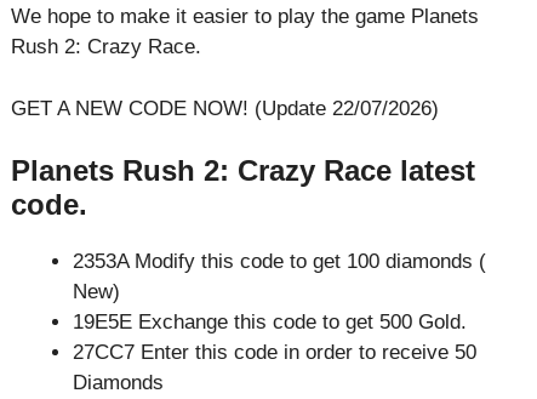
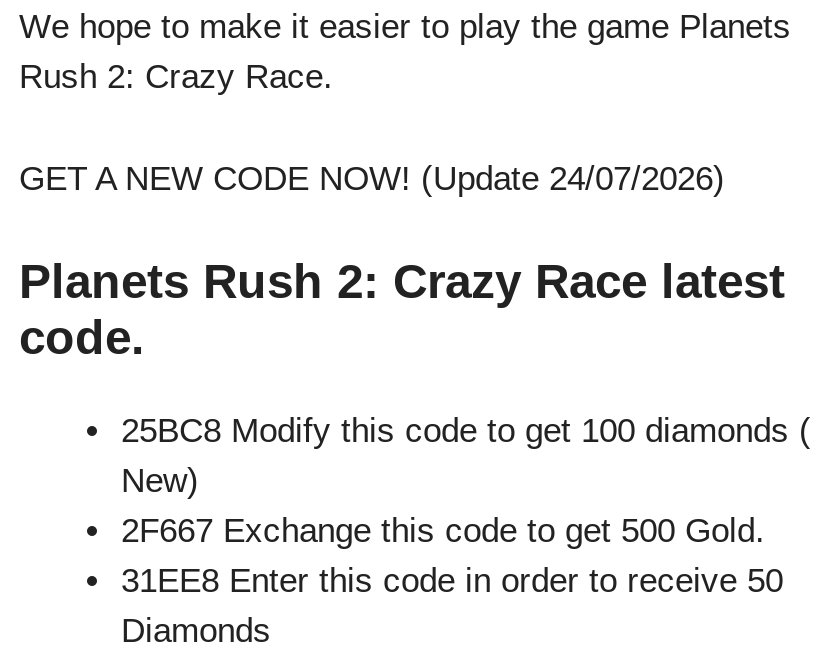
- GET A NEW CODE NOW! (Update 22/07/2026)
+ GET A NEW CODE NOW! (Update 24/07/2026)

- 2353A Modify this code to get 100 diamonds (
+ 25BC8 Modify this code to get 100 diamonds (

- 19E5E Exchange this code to get 500 Gold.
+ 2F667 Exchange this code to get 500 Gold.

- 27CC7 Enter this code in order to receive 50
+ 31EE8 Enter this code in order to receive 50
